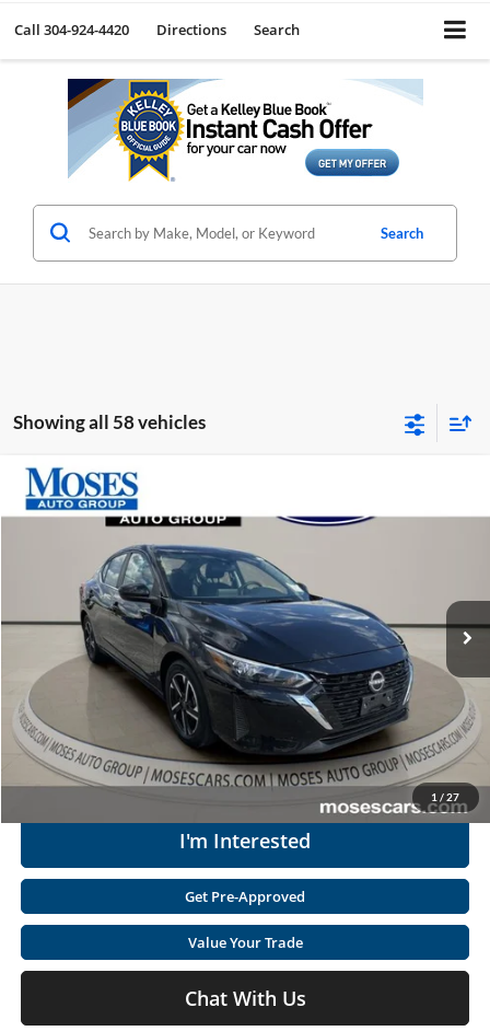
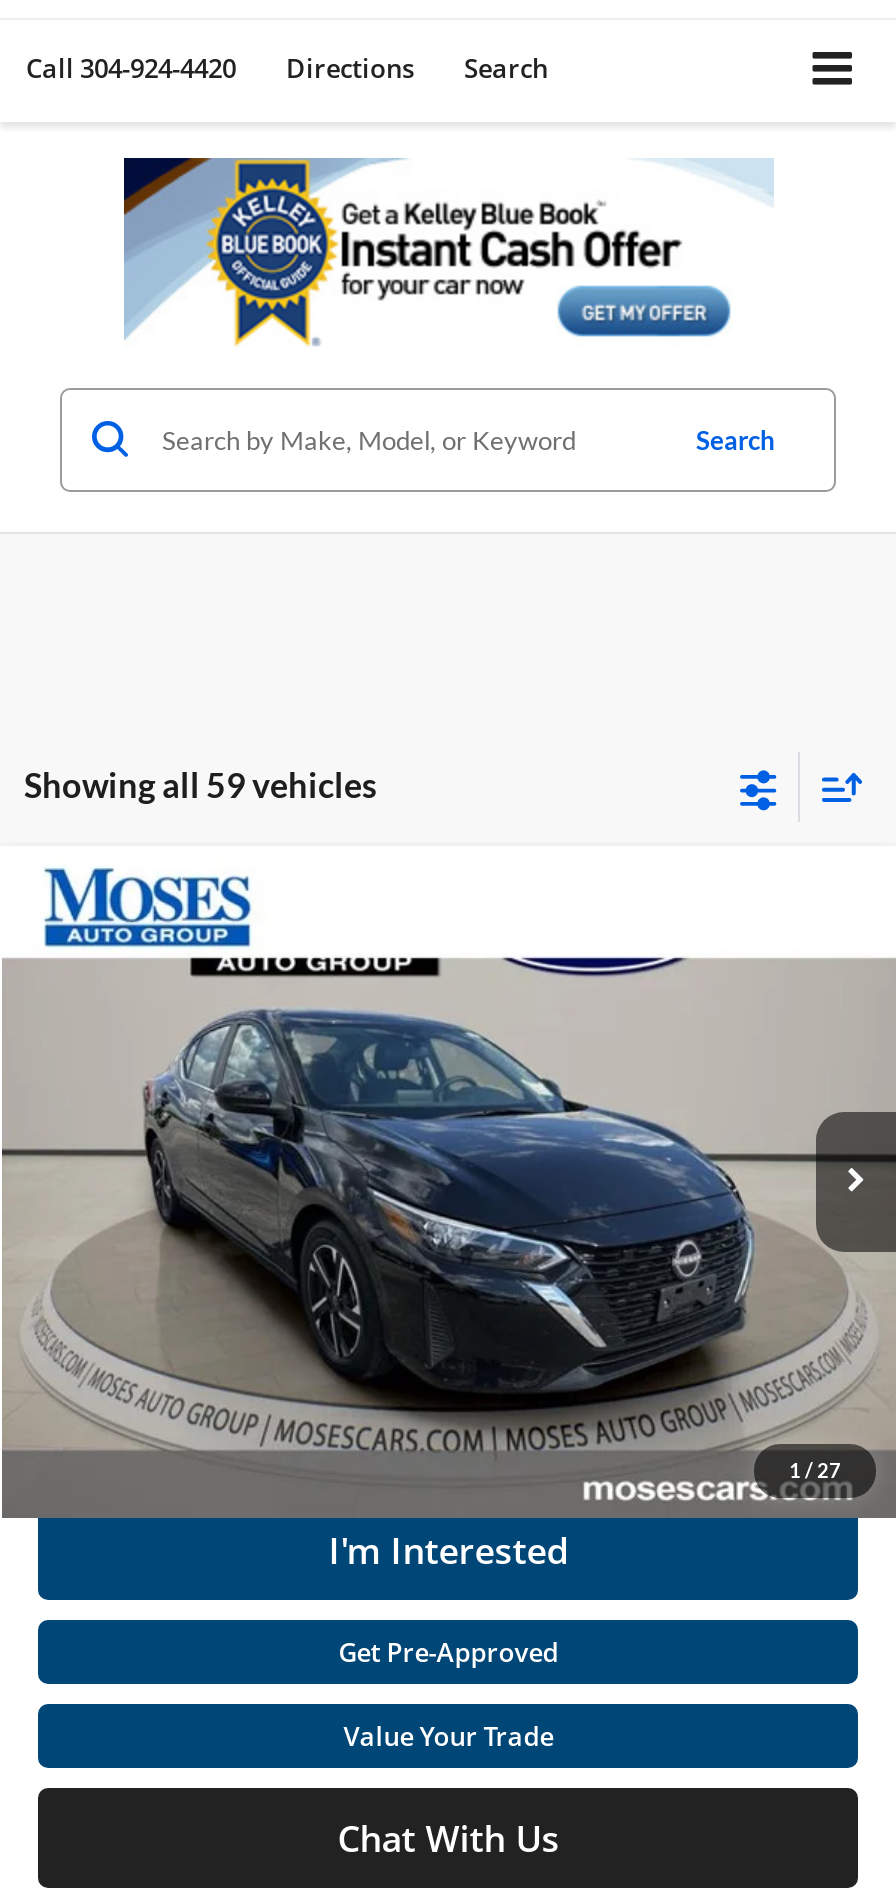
- Showing all 58 vehicles
+ Showing all 59 vehicles
